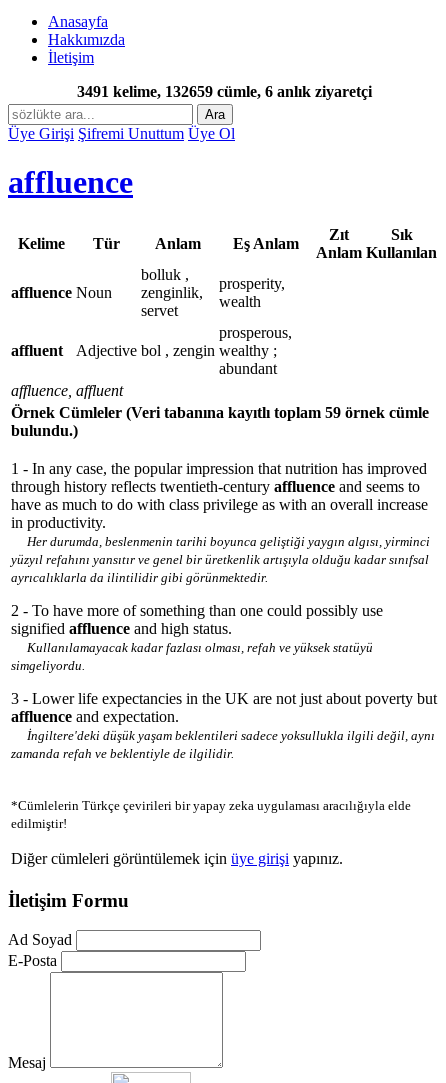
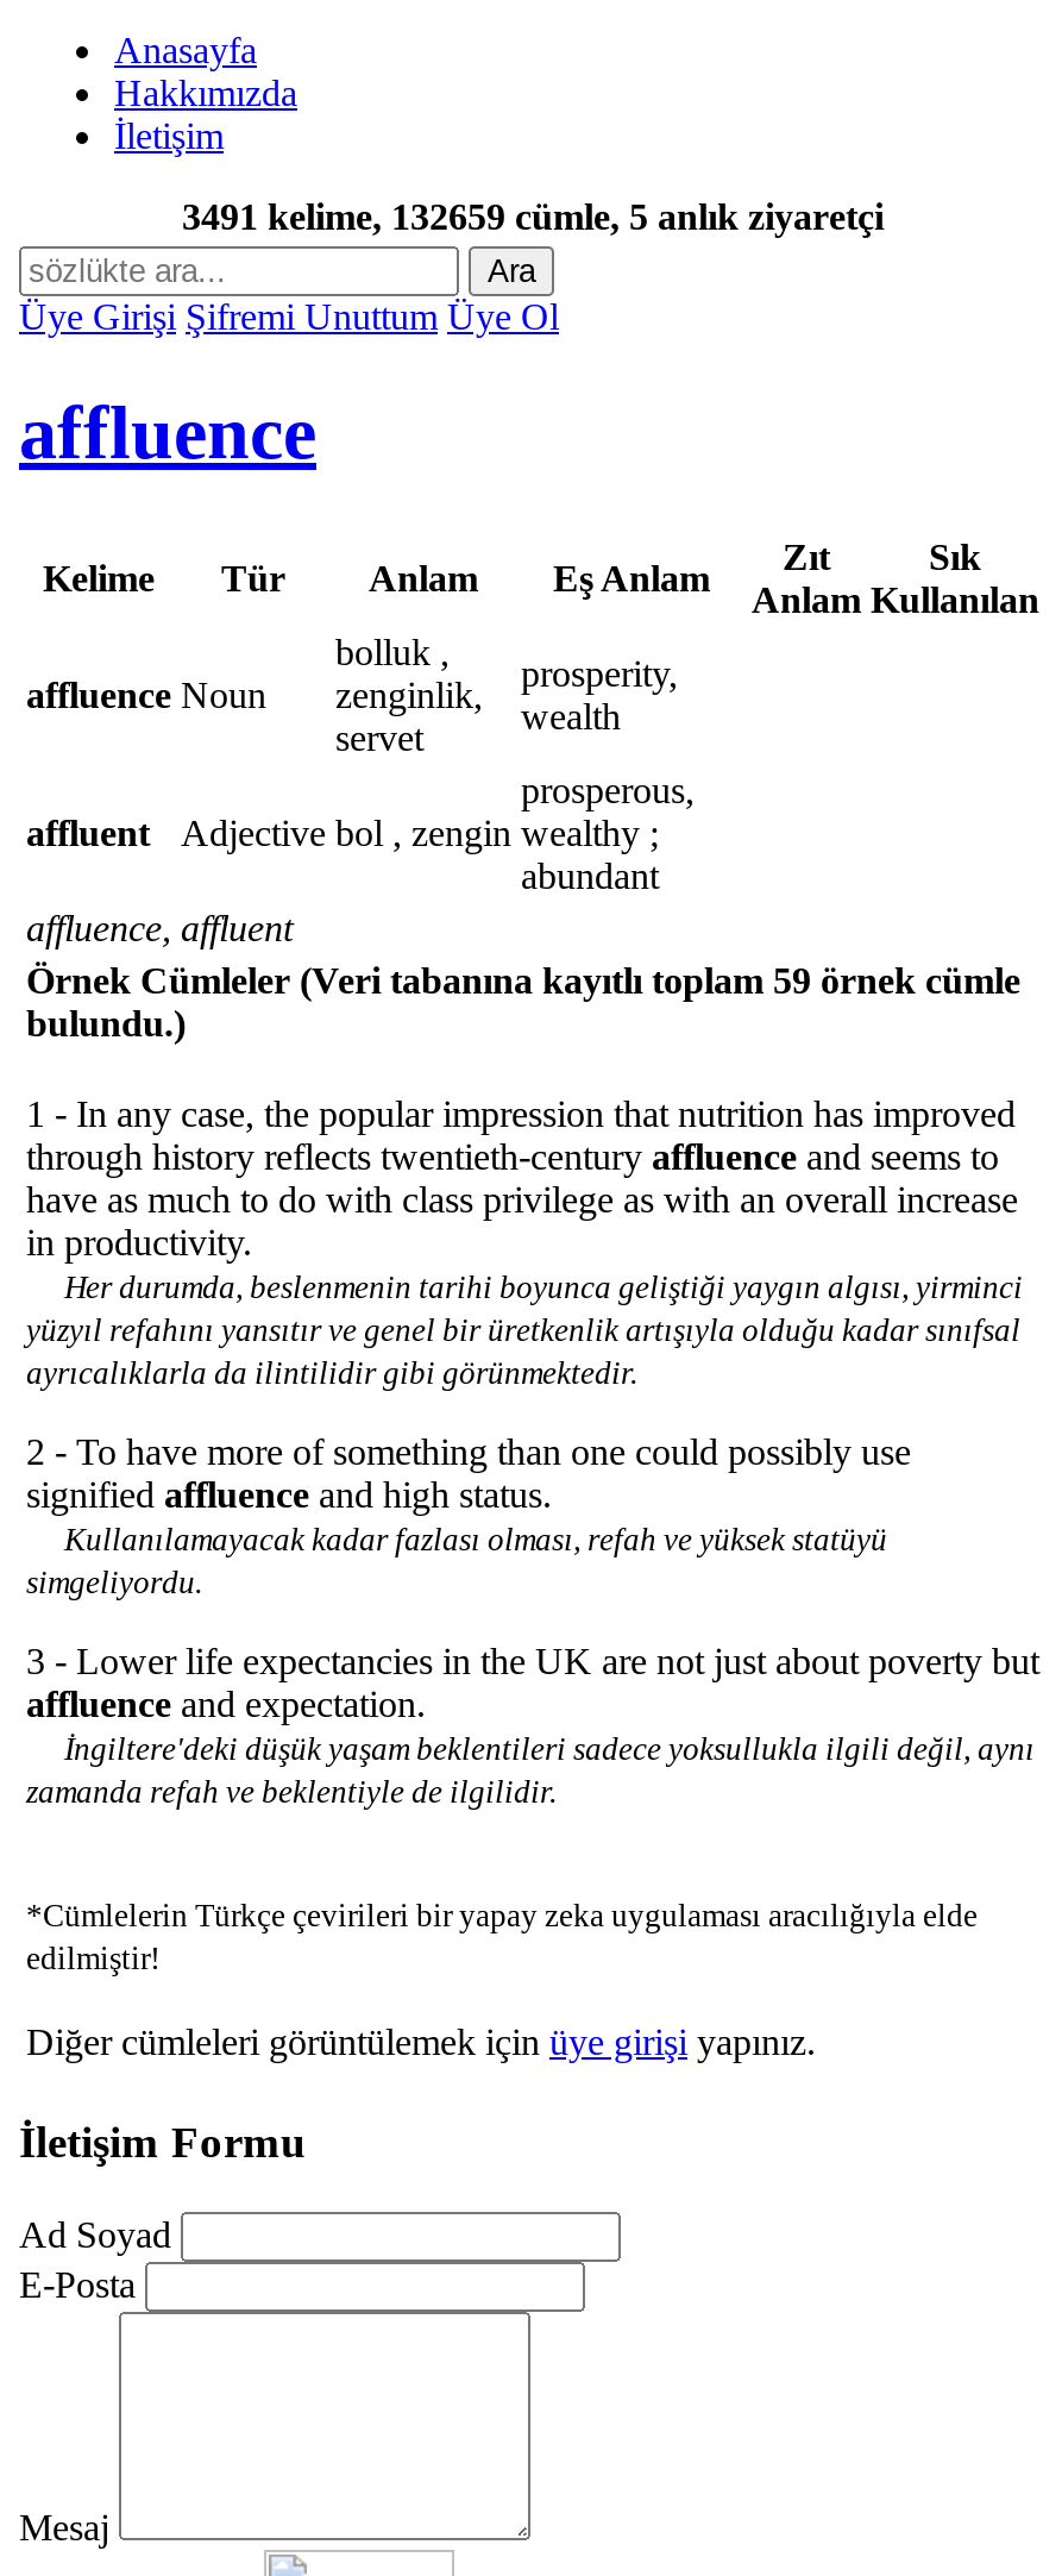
- 3491 kelime, 132659 cümle, 6 anlık ziyaretçi
+ 3491 kelime, 132659 cümle, 5 anlık ziyaretçi
